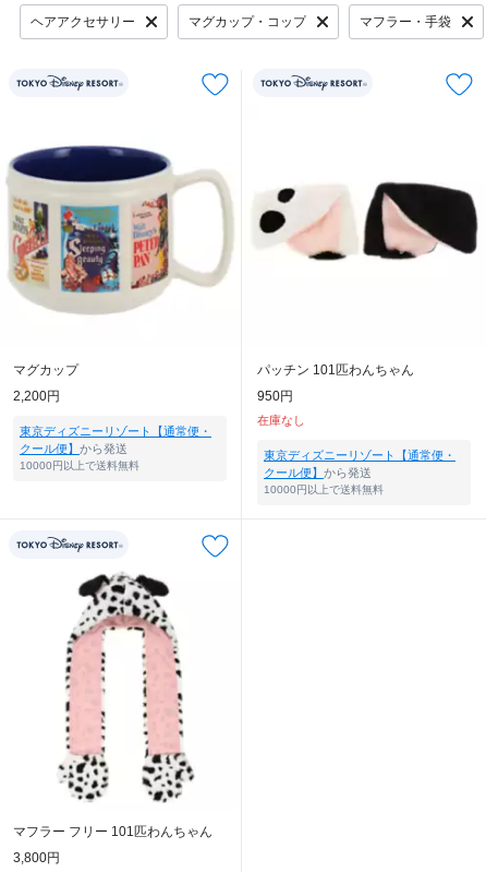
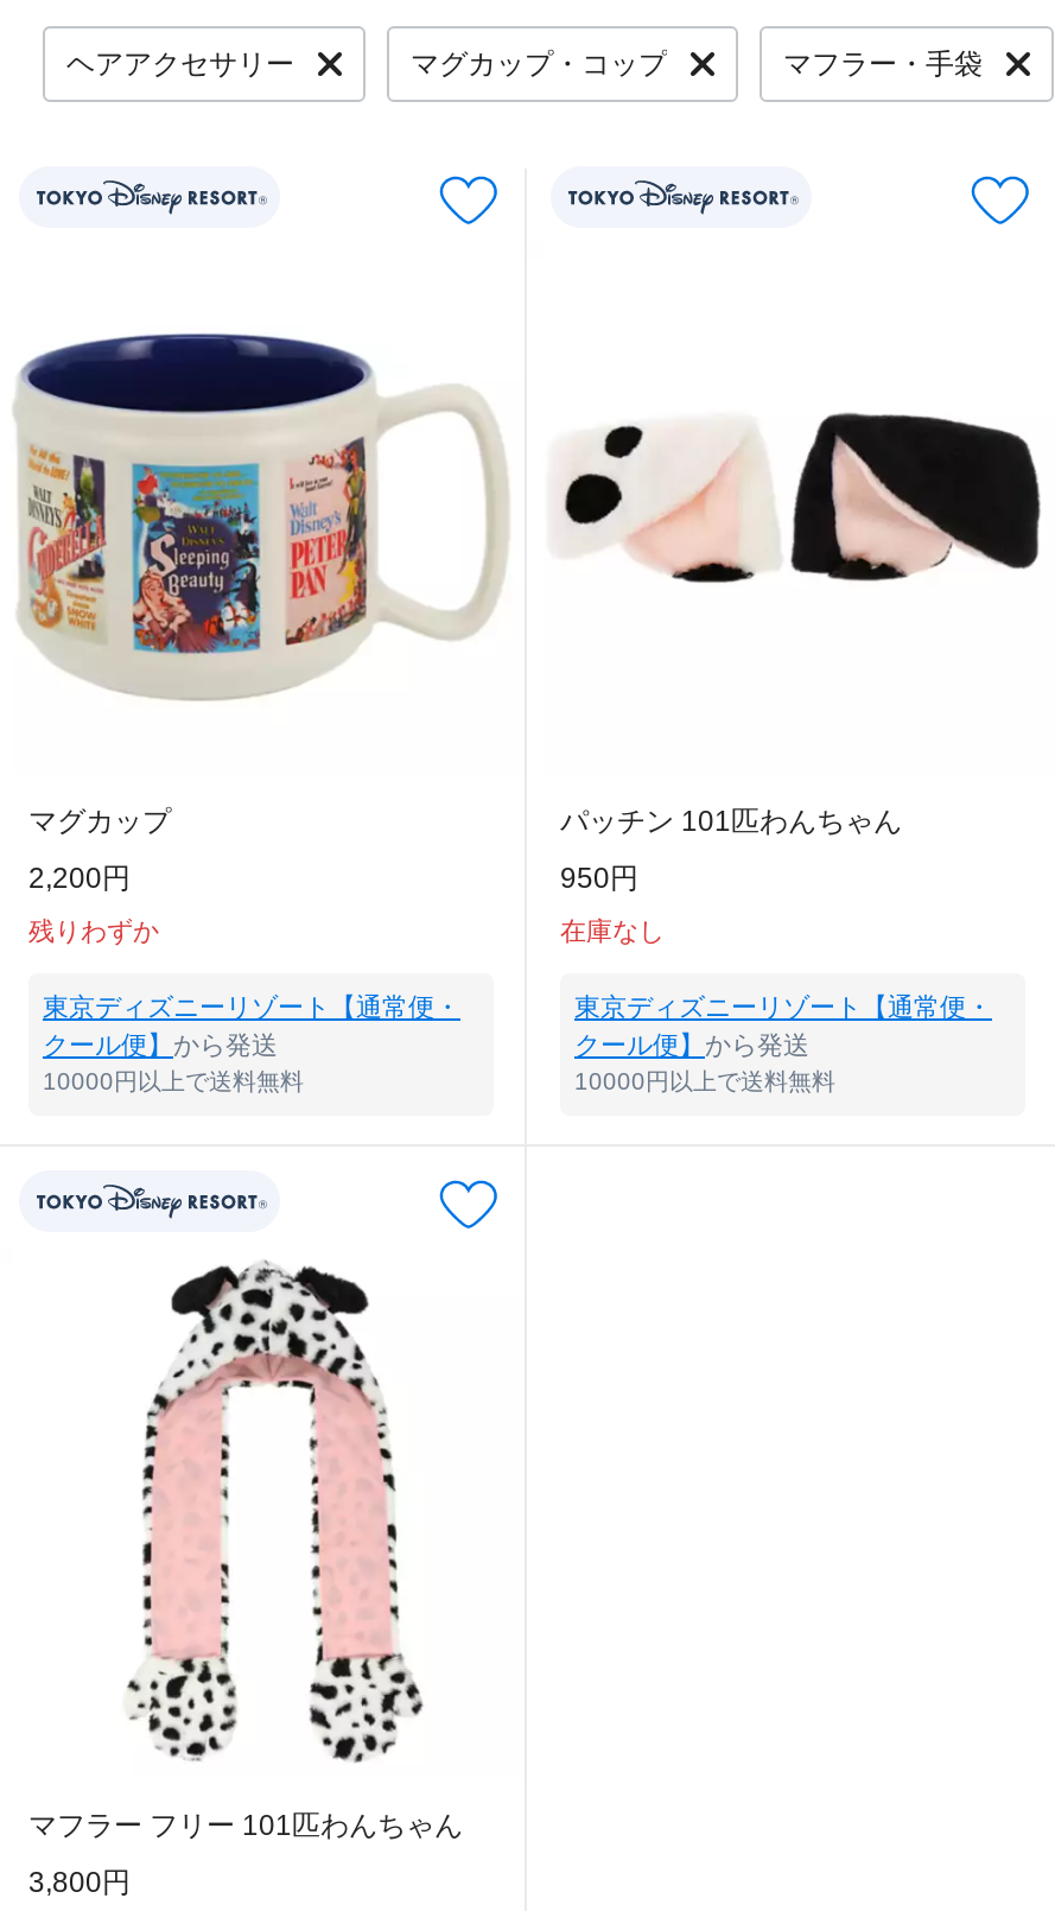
+ 残りわずか

moved down: 東京ディズニーリゾート【通常便・ | クール便】から発送 | 10000円以上で送料無料
